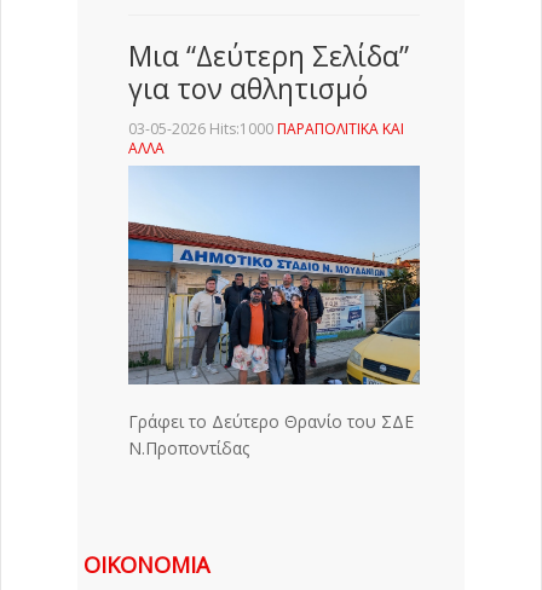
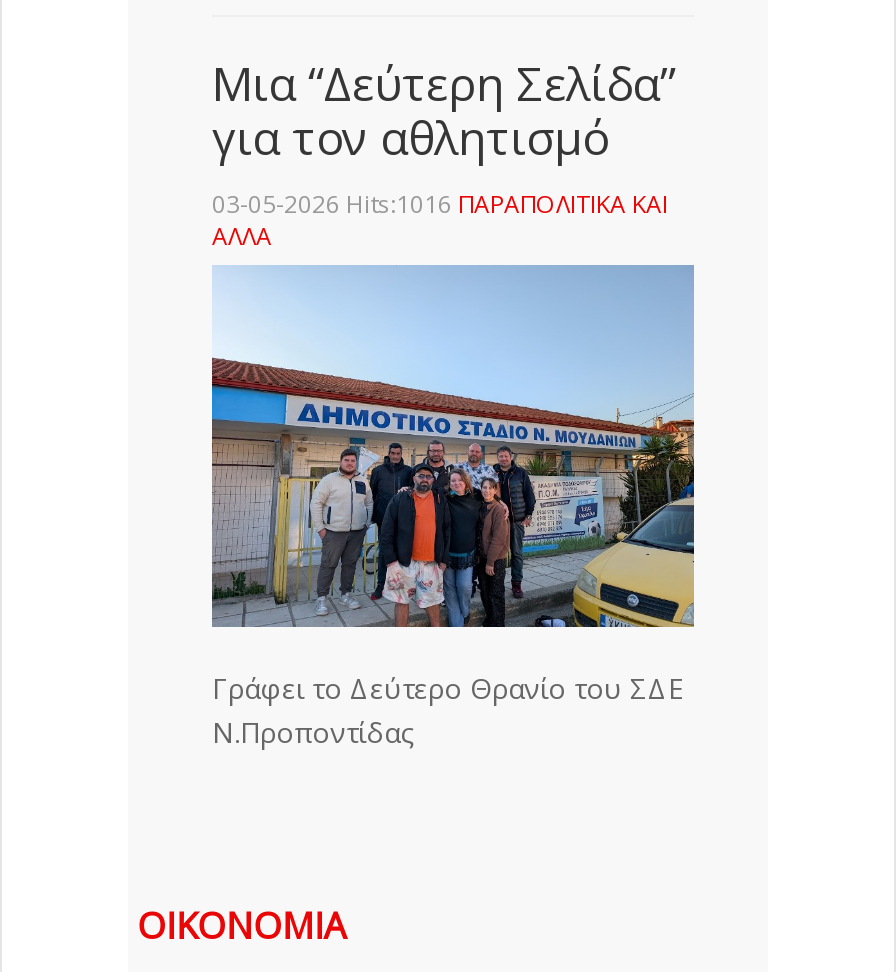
- 03-05-2026 Hits:1000 ΠΑΡΑΠΟΛΙΤΙΚΑ ΚΑΙ
+ 03-05-2026 Hits:1016 ΠΑΡΑΠΟΛΙΤΙΚΑ ΚΑΙ
